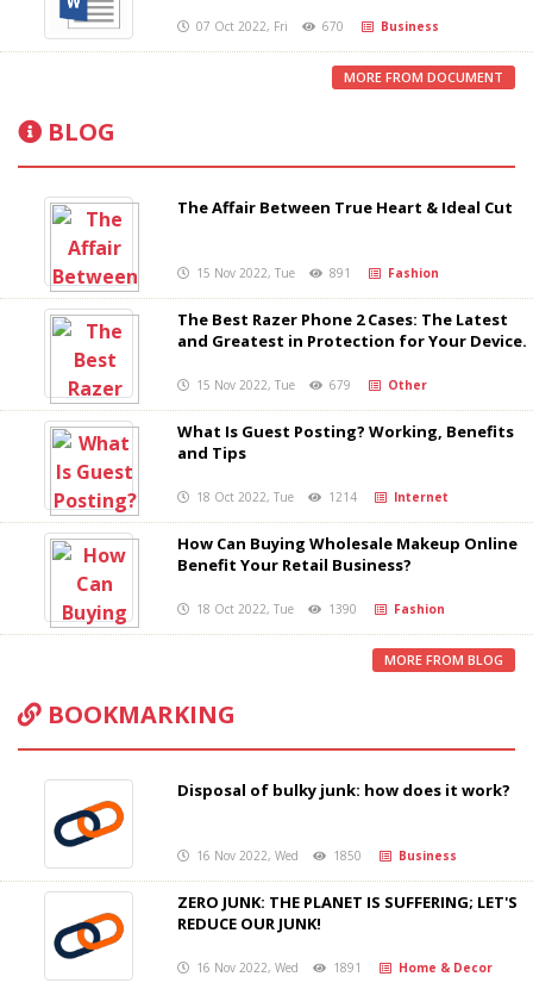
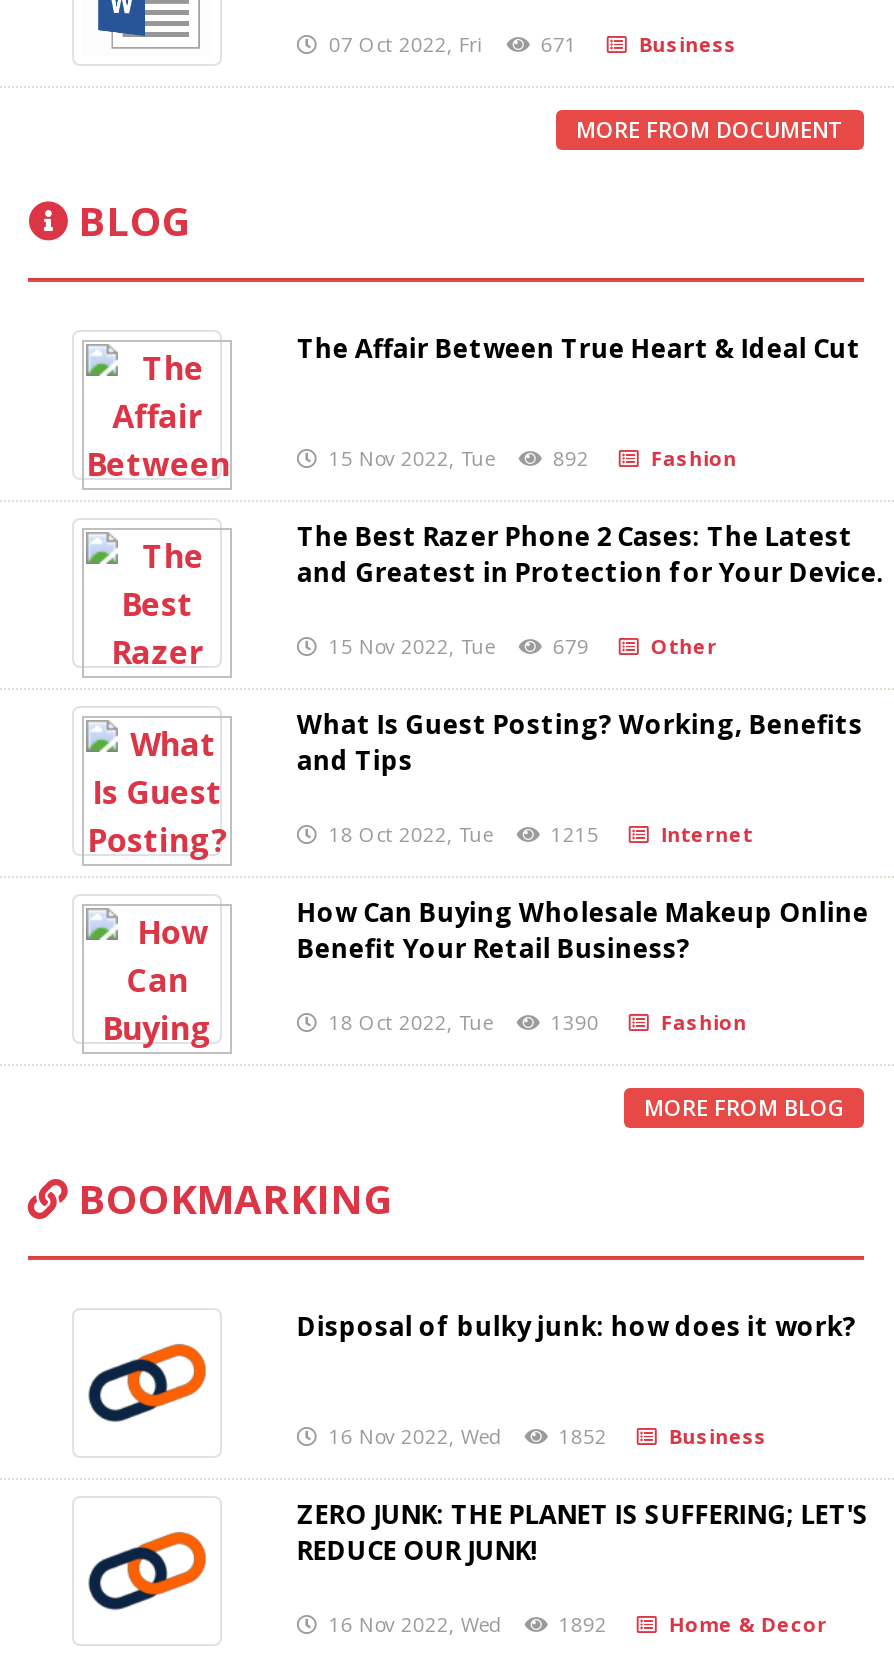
- 07 Oct 2022, Fri 670 Business
+ 07 Oct 2022, Fri 671 Business

- 15 Nov 2022, Tue 891 Fashion
+ 15 Nov 2022, Tue 892 Fashion

- 18 Oct 2022, Tue 1214 Internet
+ 18 Oct 2022, Tue 1215 Internet

- 16 Nov 2022, Wed 1850 Business
+ 16 Nov 2022, Wed 1852 Business

- 16 Nov 2022, Wed 1891 Home & Decor
+ 16 Nov 2022, Wed 1892 Home & Decor
